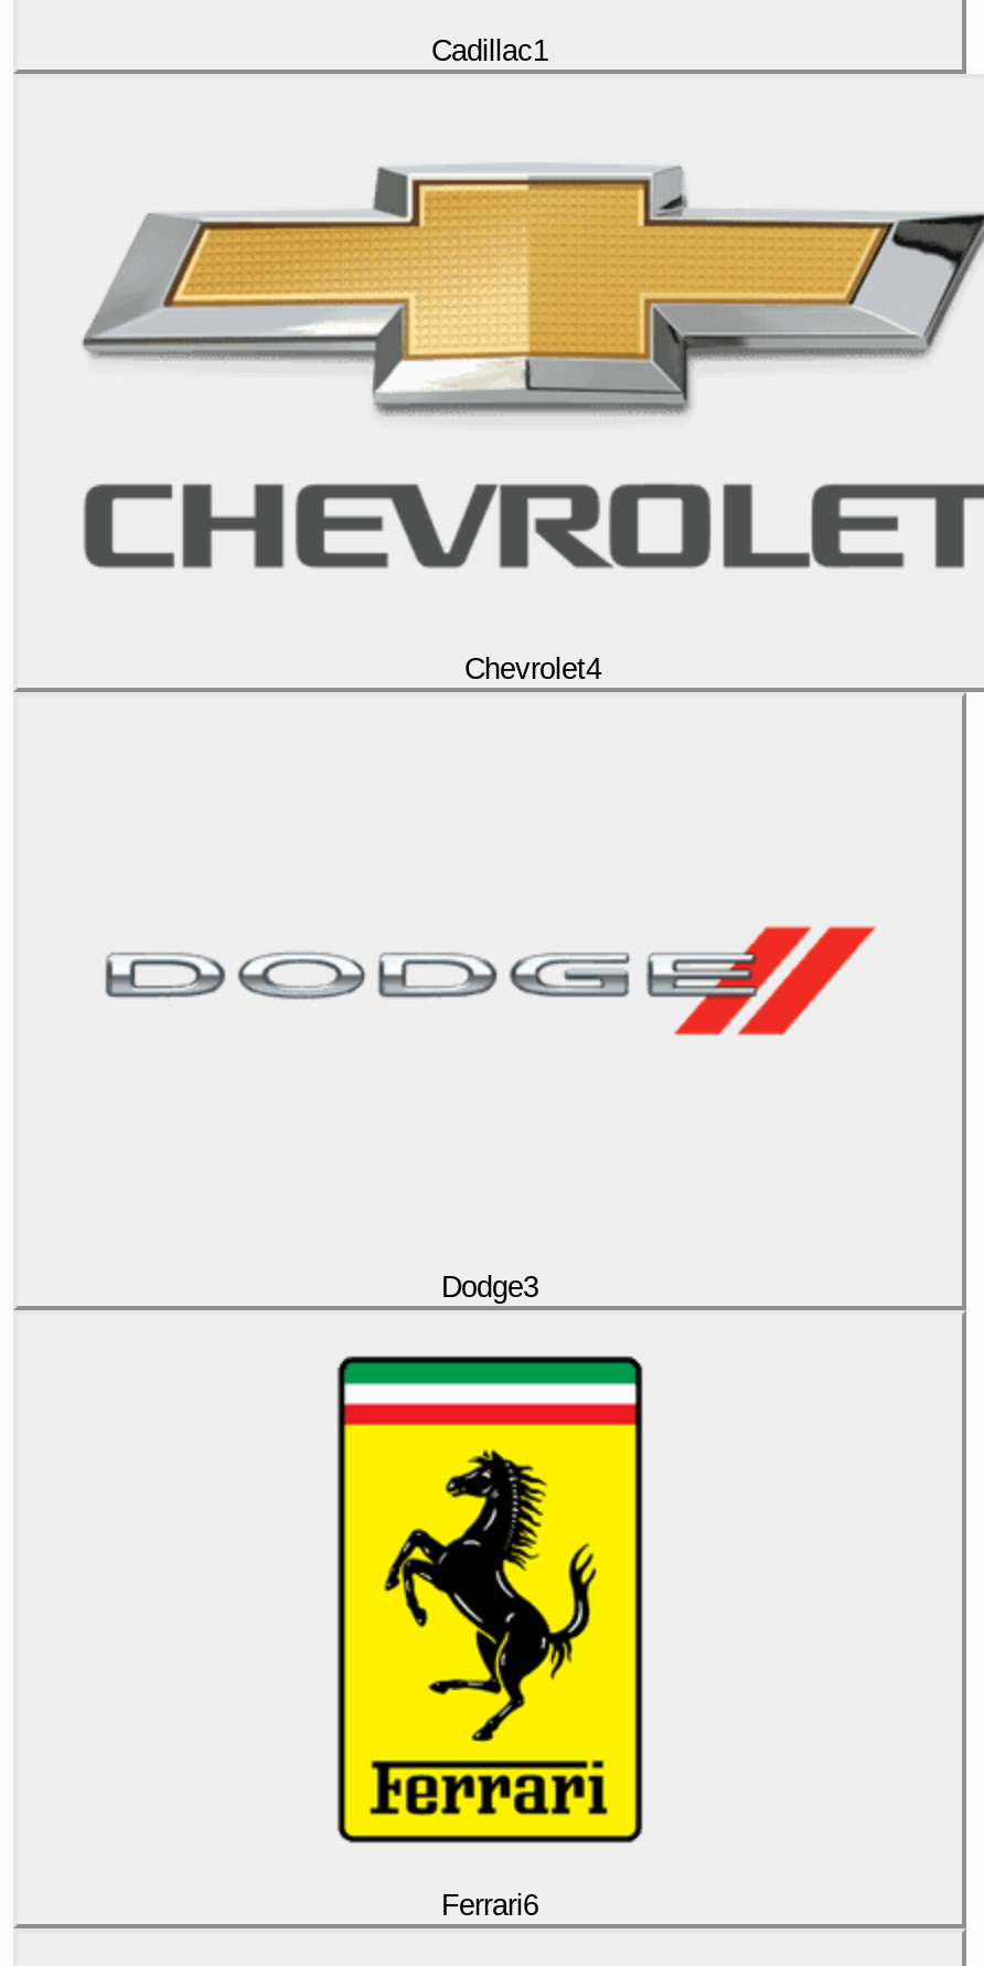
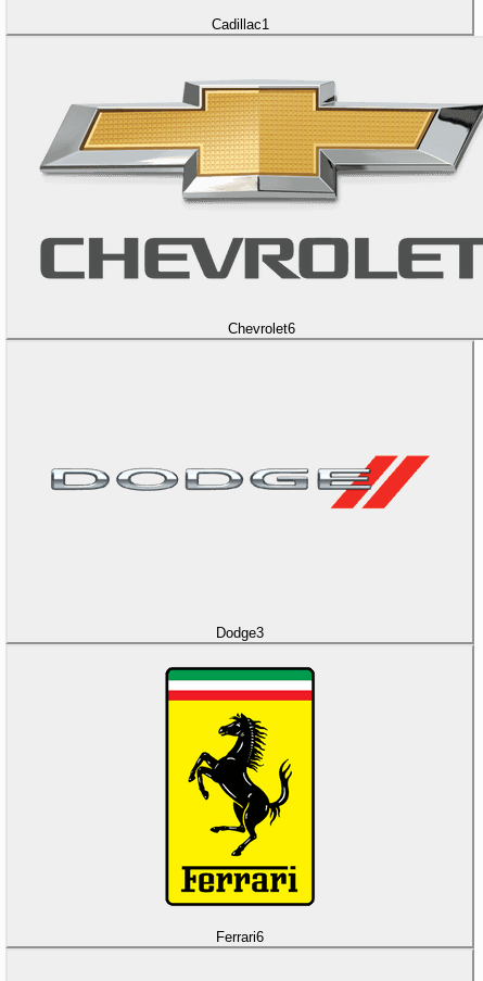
- Chevrolet4
+ Chevrolet6
